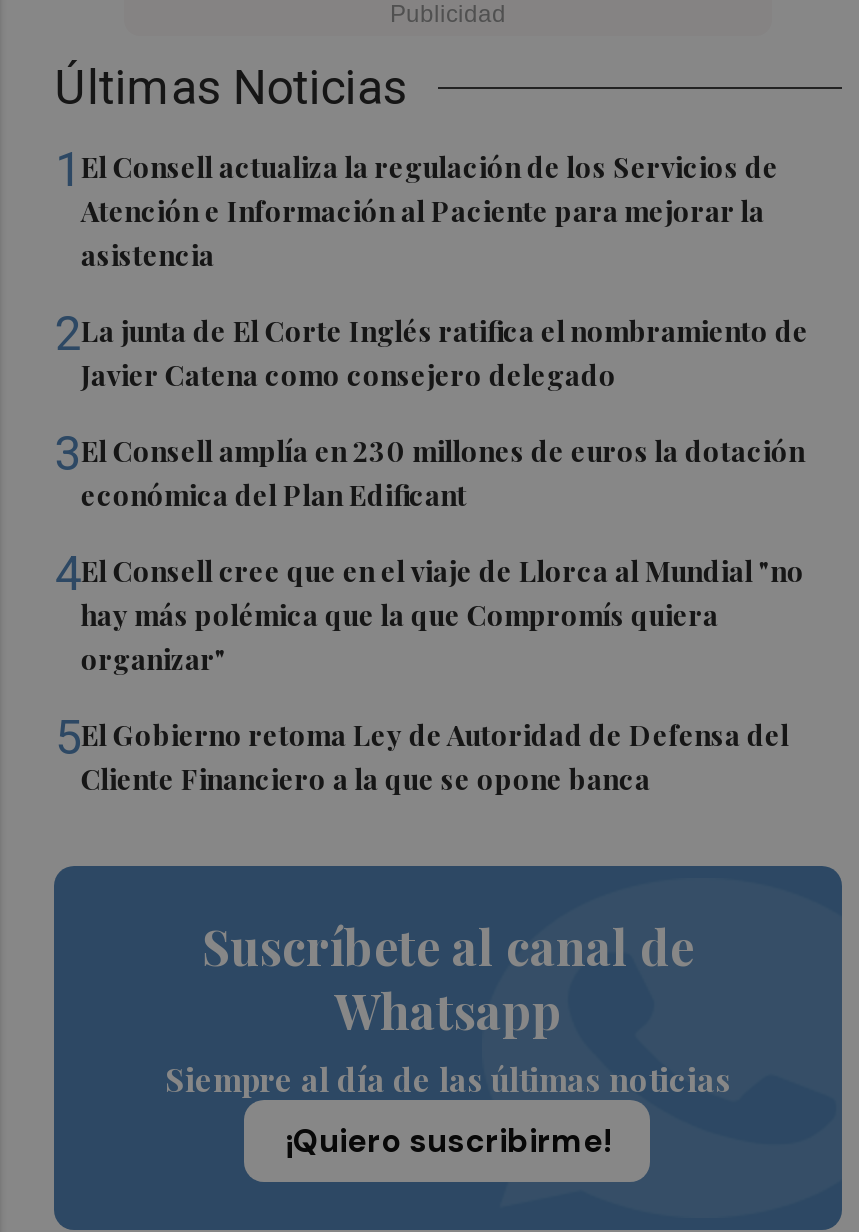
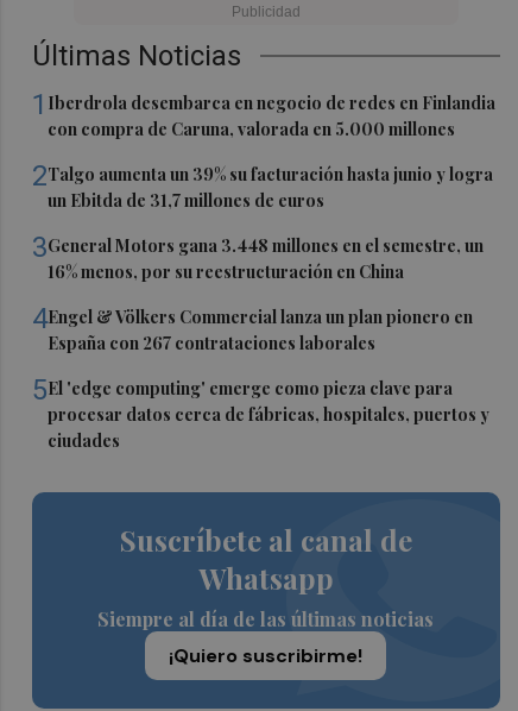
- 1 El Consell actualiza la regulación de los Servicios de
- Atención e Información al Paciente para mejorar la
- asistencia
+ 1 Iberdrola desembarca en negocio de redes en Finlandia
+ con compra de Caruna, valorada en 5.000 millones

- 2La junta de El Corte Inglés ratifica el nombramiento de
- Javier Catena como consejero delegado
+ 2Talgo aumenta un 39% su facturación hasta junio y logra
+ un Ebitda de 31,7 millones de euros

- 3El Consell amplía en 230 millones de euros la dotación
- económica del Plan Edificant
+ 3General Motors gana 3.448 millones en el semestre, un
+ 16% menos, por su reestructuración en China

- 4El Consell cree que en el viaje de Llorca al Mundial "no
- hay más polémica que la que Compromís quiera
- organizar"
+ 4Engel & Völkers Commercial lanza un plan pionero en
+ España con 267 contrataciones laborales

- 5El Gobierno retoma Ley de Autoridad de Defensa del
- Cliente Financiero a la que se opone banca
+ 5El 'edge computing' emerge como pieza clave para
+ procesar datos cerca de fábricas, hospitales, puertos y
+ ciudades
